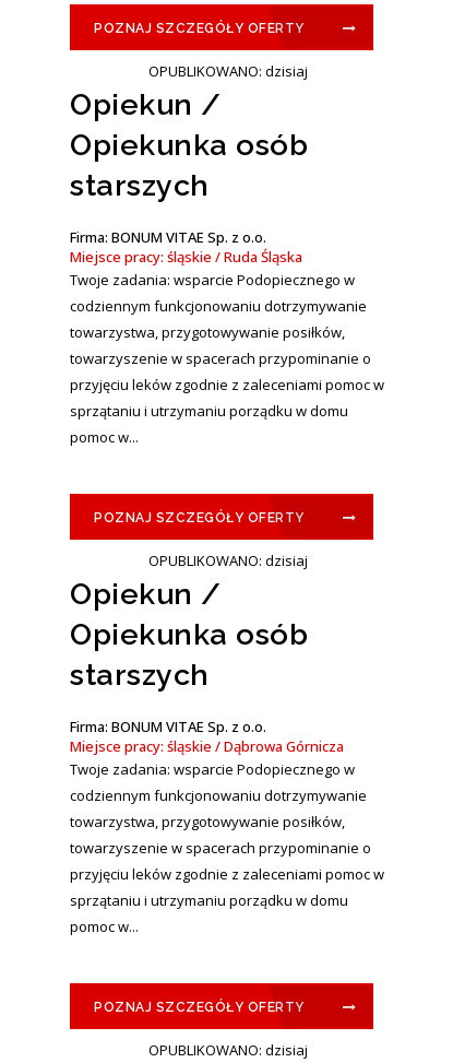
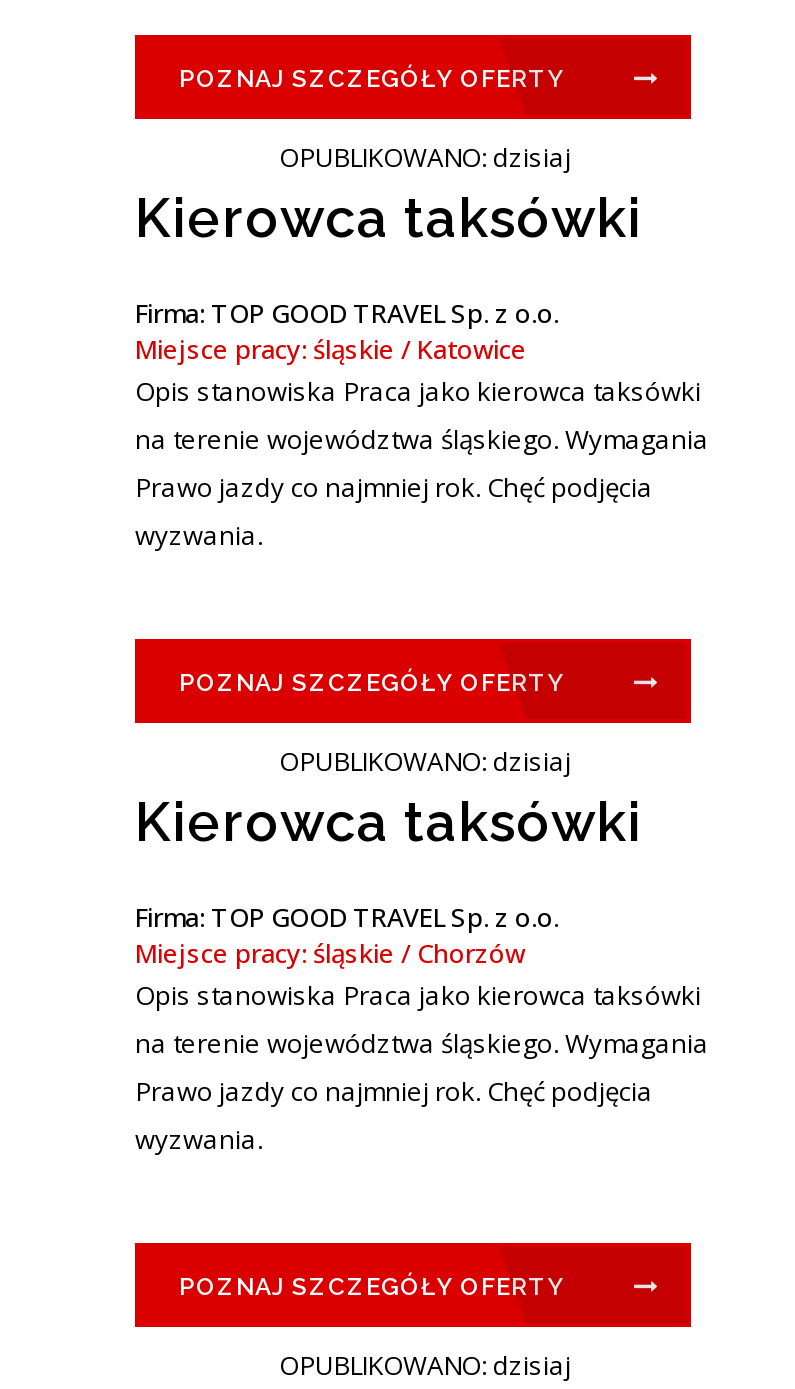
- Opiekun /
- Opiekunka osób
- starszych
+ Kierowca taksówki

- Firma: BONUM VITAE Sp. z o.o.
- Miejsce pracy: śląskie / Ruda Śląska
- Twoje zadania: wsparcie Podopiecznego w
- codziennym funkcjonowaniu dotrzymywanie
- towarzystwa, przygotowywanie posiłków,
- towarzyszenie w spacerach przypominanie o
- przyjęciu leków zgodnie z zaleceniami pomoc w
- sprzątaniu i utrzymaniu porządku w domu
- pomoc w...
+ Firma: TOP GOOD TRAVEL Sp. z o.o.
+ Miejsce pracy: śląskie / Katowice
+ Opis stanowiska Praca jako kierowca taksówki
+ na terenie województwa śląskiego. Wymagania
+ Prawo jazdy co najmniej rok. Chęć podjęcia
+ wyzwania.

- Opiekun /
- Opiekunka osób
- starszych
+ Kierowca taksówki

- Firma: BONUM VITAE Sp. z o.o.
- Miejsce pracy: śląskie / Dąbrowa Górnicza
- Twoje zadania: wsparcie Podopiecznego w
- codziennym funkcjonowaniu dotrzymywanie
- towarzystwa, przygotowywanie posiłków,
- towarzyszenie w spacerach przypominanie o
- przyjęciu leków zgodnie z zaleceniami pomoc w
- sprzątaniu i utrzymaniu porządku w domu
- pomoc w...
+ Firma: TOP GOOD TRAVEL Sp. z o.o.
+ Miejsce pracy: śląskie / Chorzów
+ Opis stanowiska Praca jako kierowca taksówki
+ na terenie województwa śląskiego. Wymagania
+ Prawo jazdy co najmniej rok. Chęć podjęcia
+ wyzwania.
